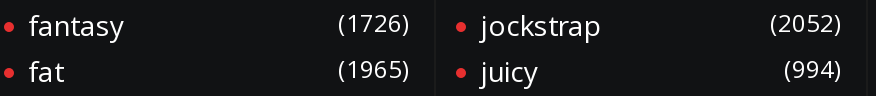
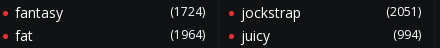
- (1726)
+ (1724)

- (2052)
+ (2051)

- (1965)
+ (1964)
